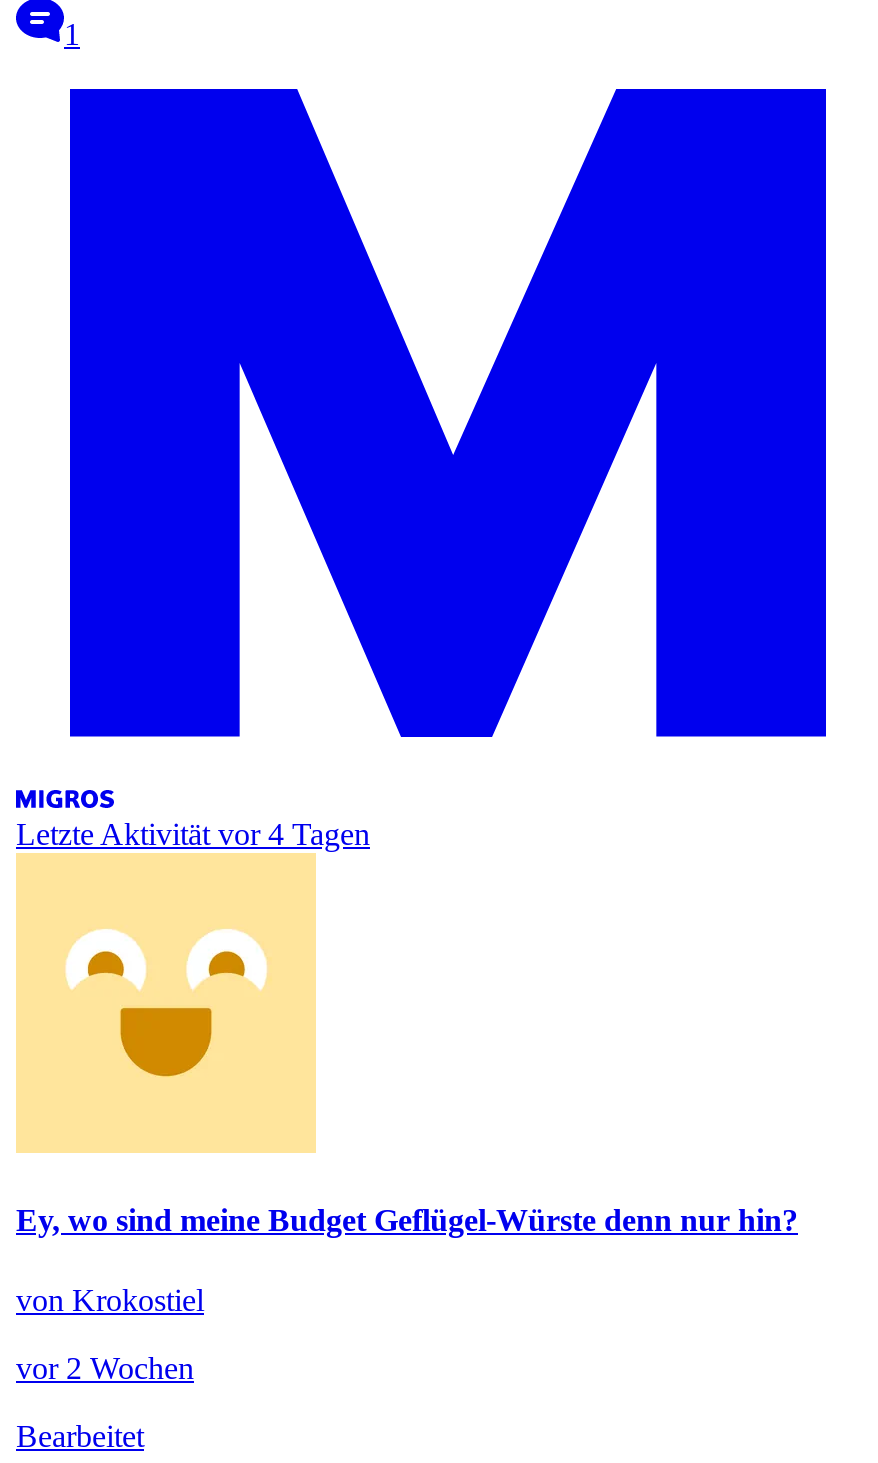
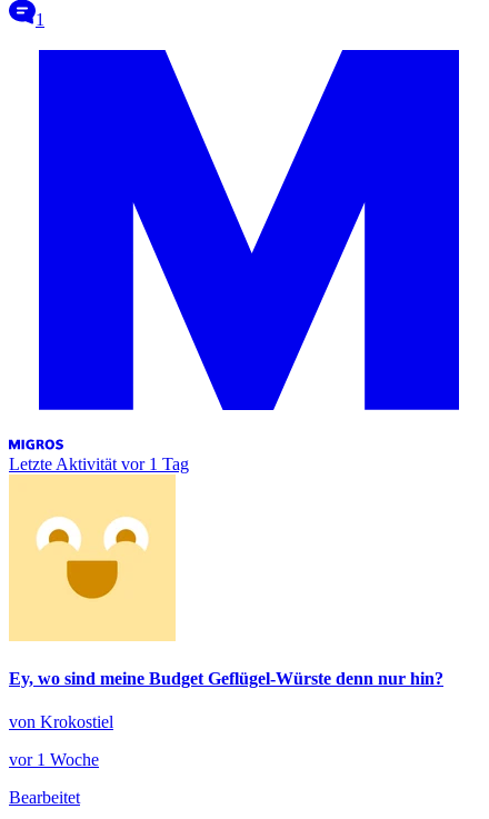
- Letzte Aktivität vor 4 Tagen
+ Letzte Aktivität vor 1 Tag

- vor 2 Wochen
+ vor 1 Woche
